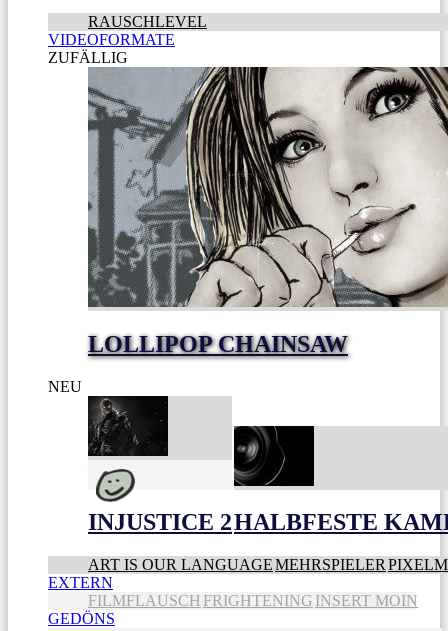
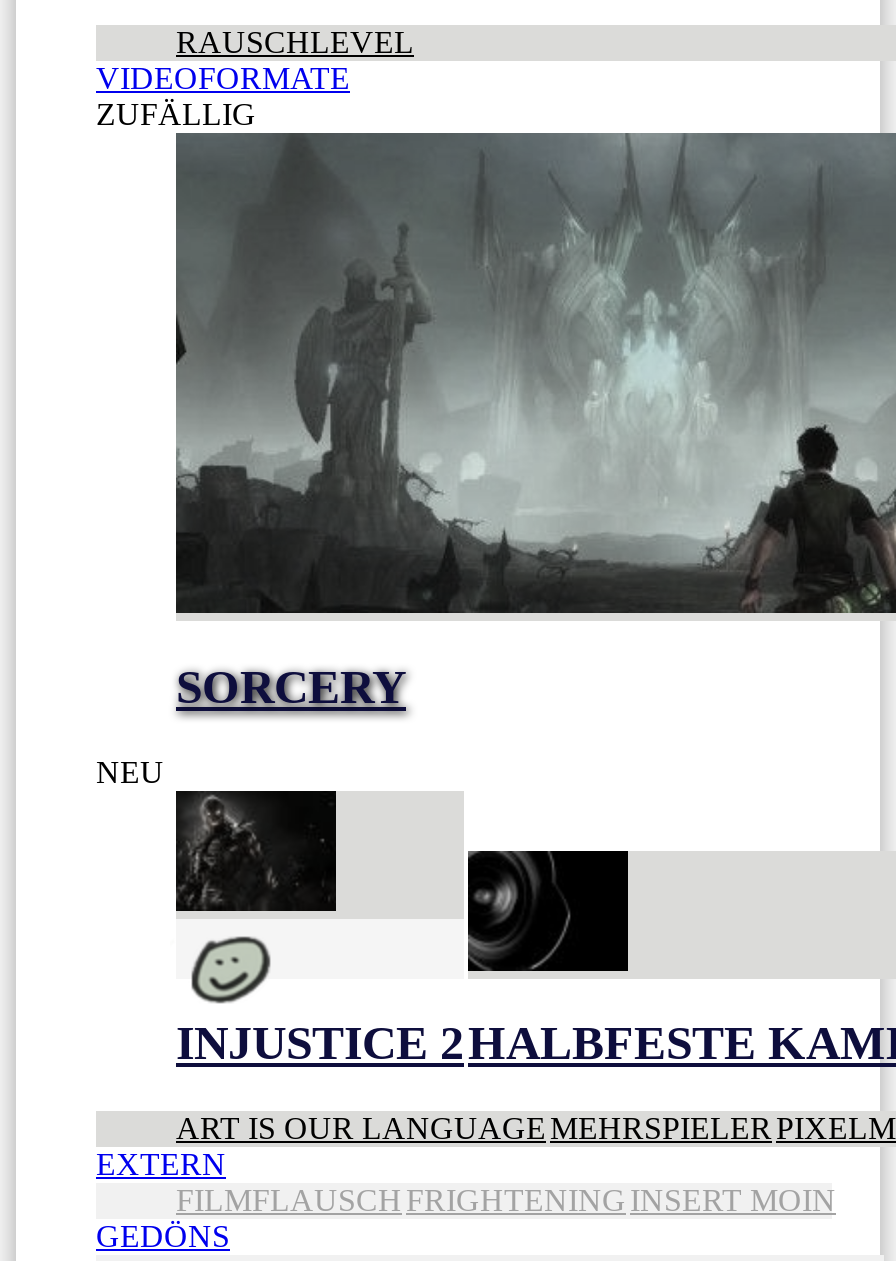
- [image]
- LOLLIPOP CHAINSAW
+ [image]
+ SORCERY
